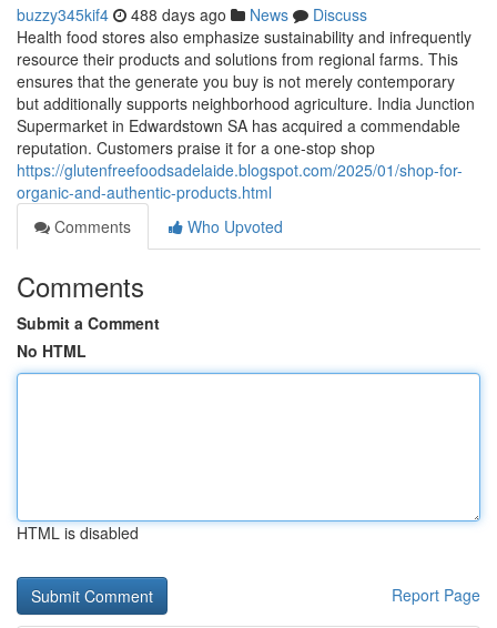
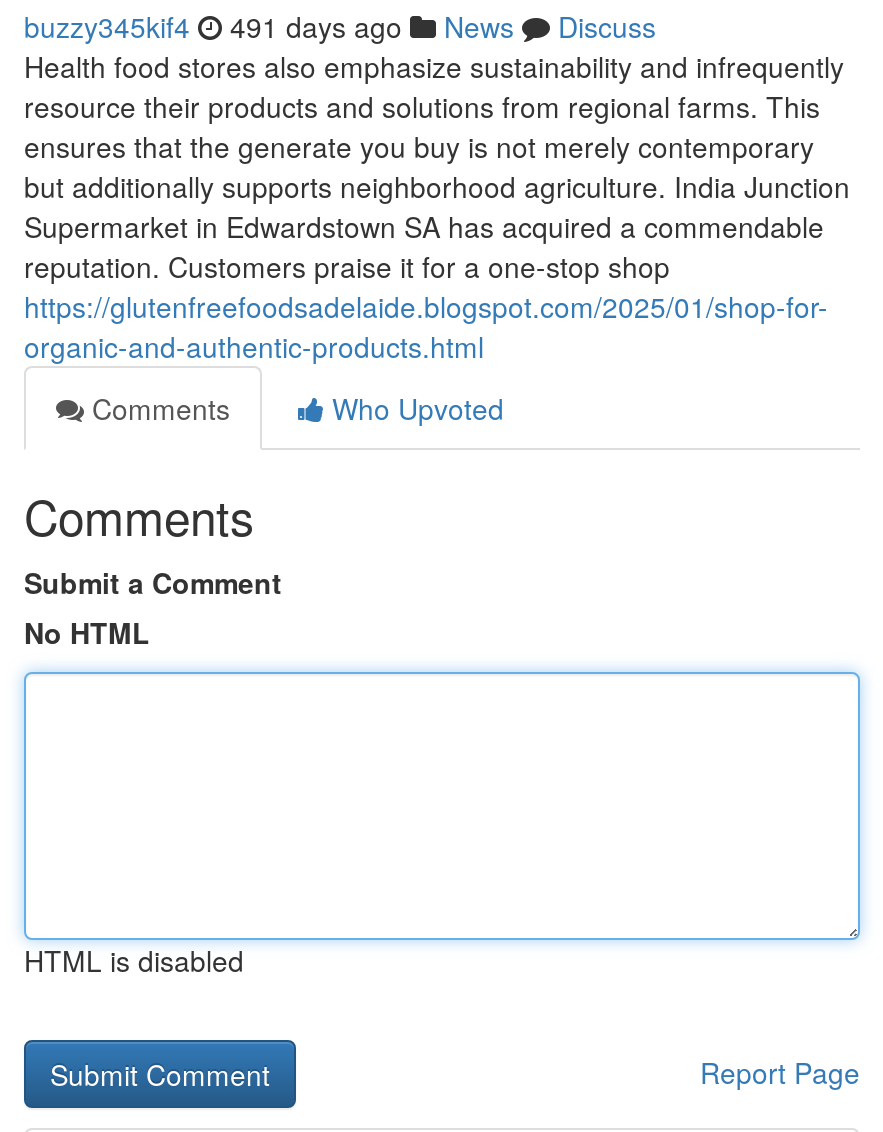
- buzzy345kif4 488 days ago News Discuss
+ buzzy345kif4 491 days ago News Discuss
